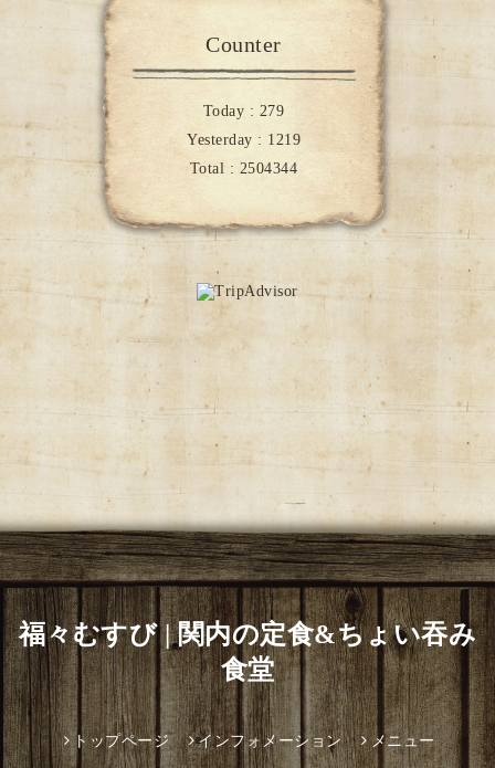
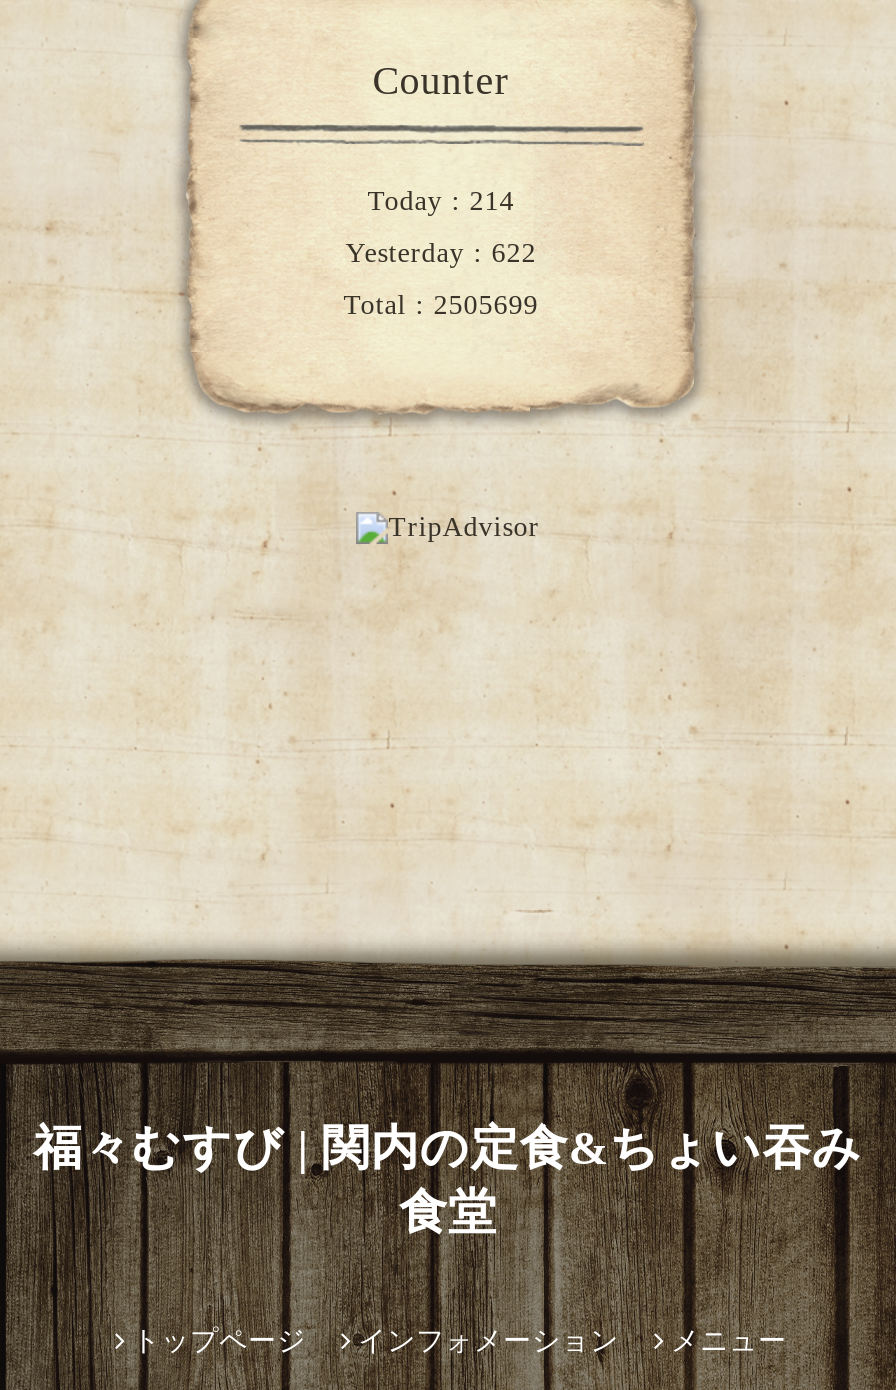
- Today : 279
+ Today : 214

- Yesterday : 1219
+ Yesterday : 622

- Total : 2504344
+ Total : 2505699
